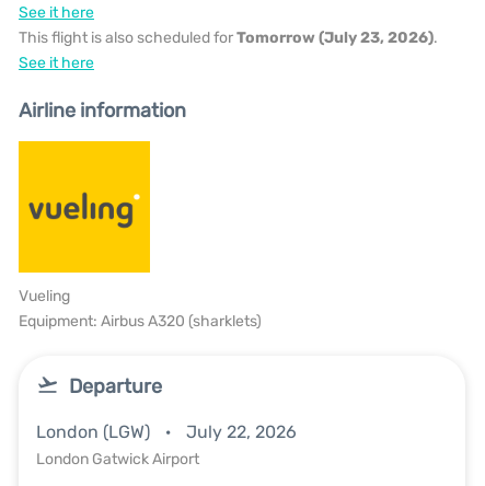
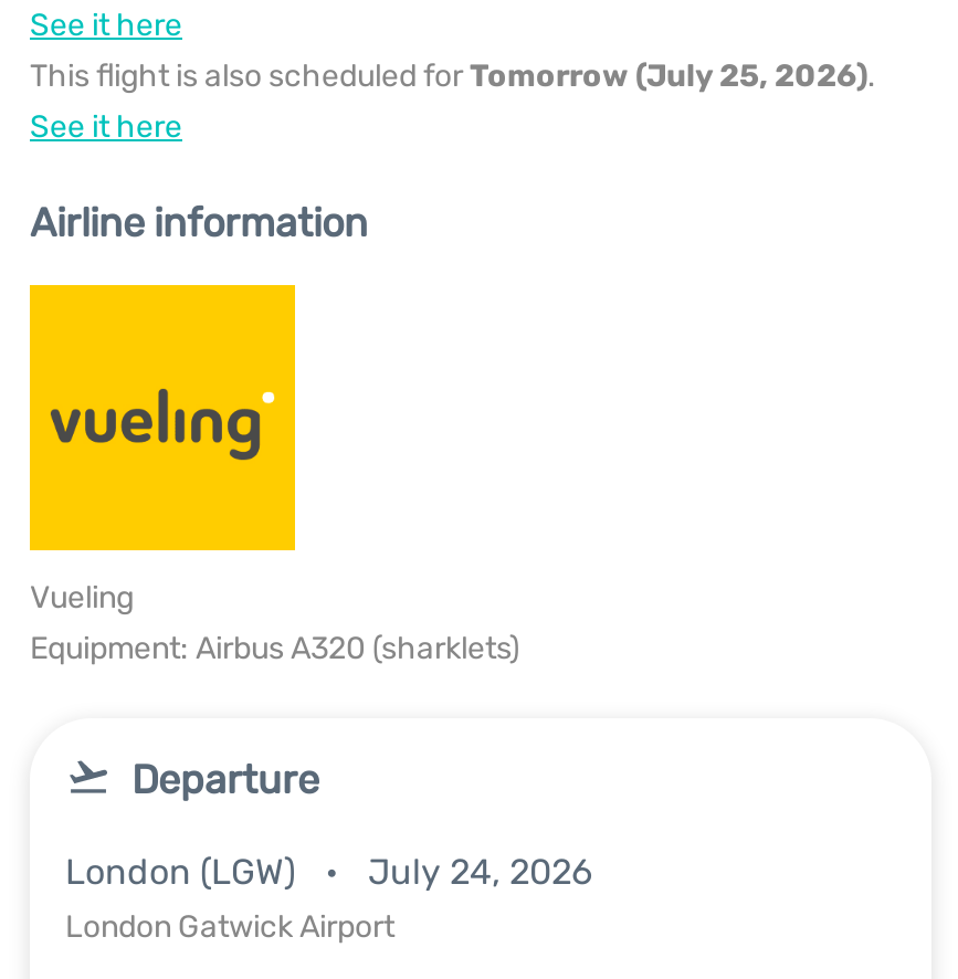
- This flight is also scheduled for Tomorrow (July 23, 2026).
+ This flight is also scheduled for Tomorrow (July 25, 2026).

- London (LGW) July 22, 2026
+ London (LGW) July 24, 2026
